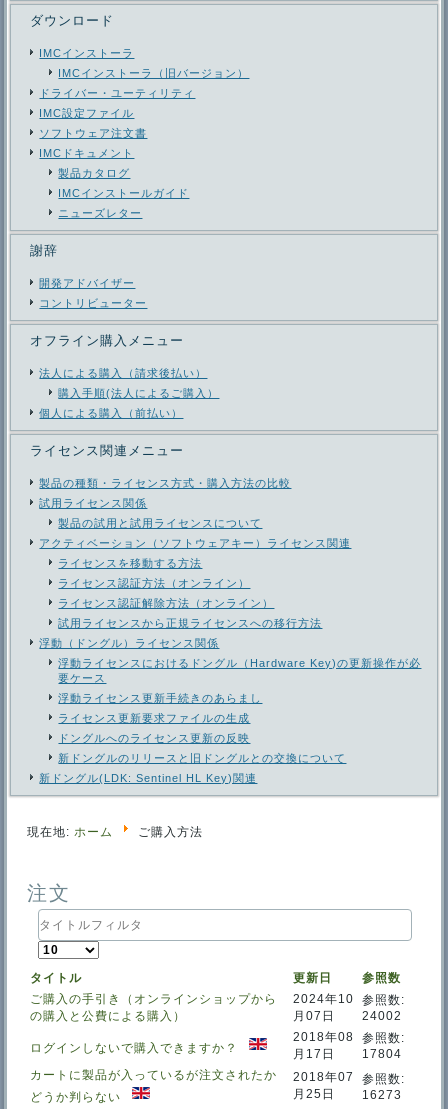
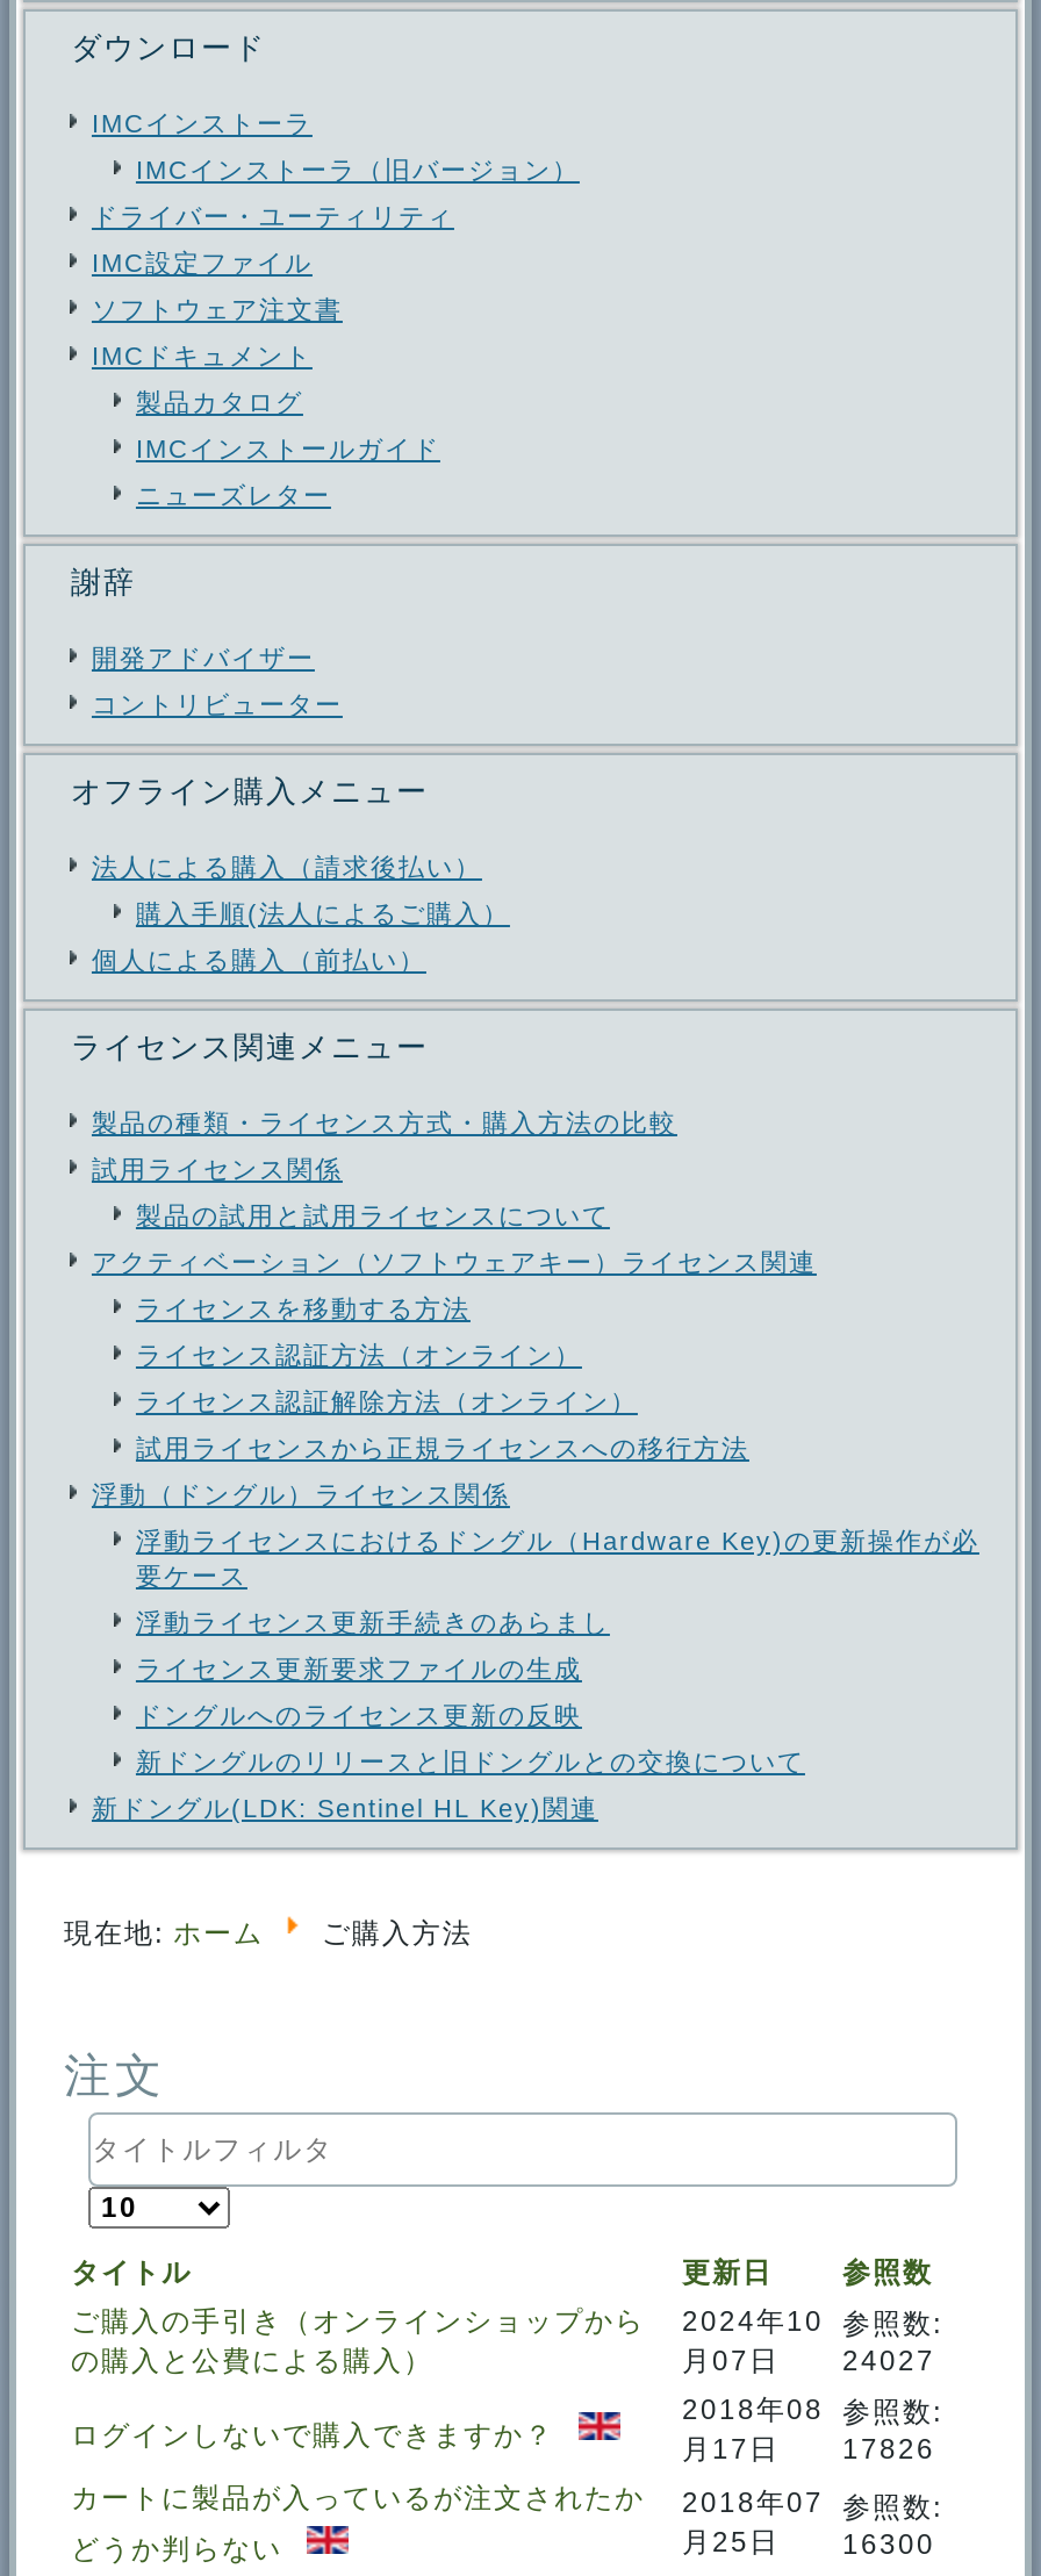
- 月07日 24002
+ 月07日 24027

- 月17日 17804
+ 月17日 17826

- 月25日 16273
+ 月25日 16300
